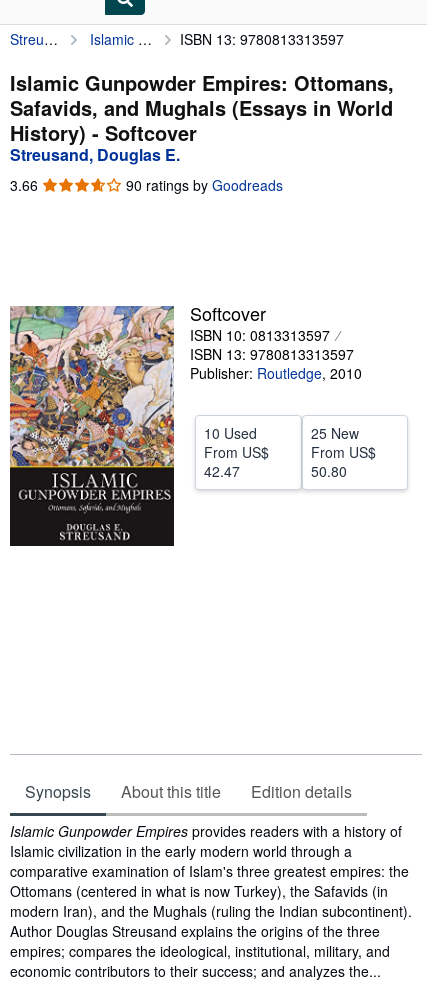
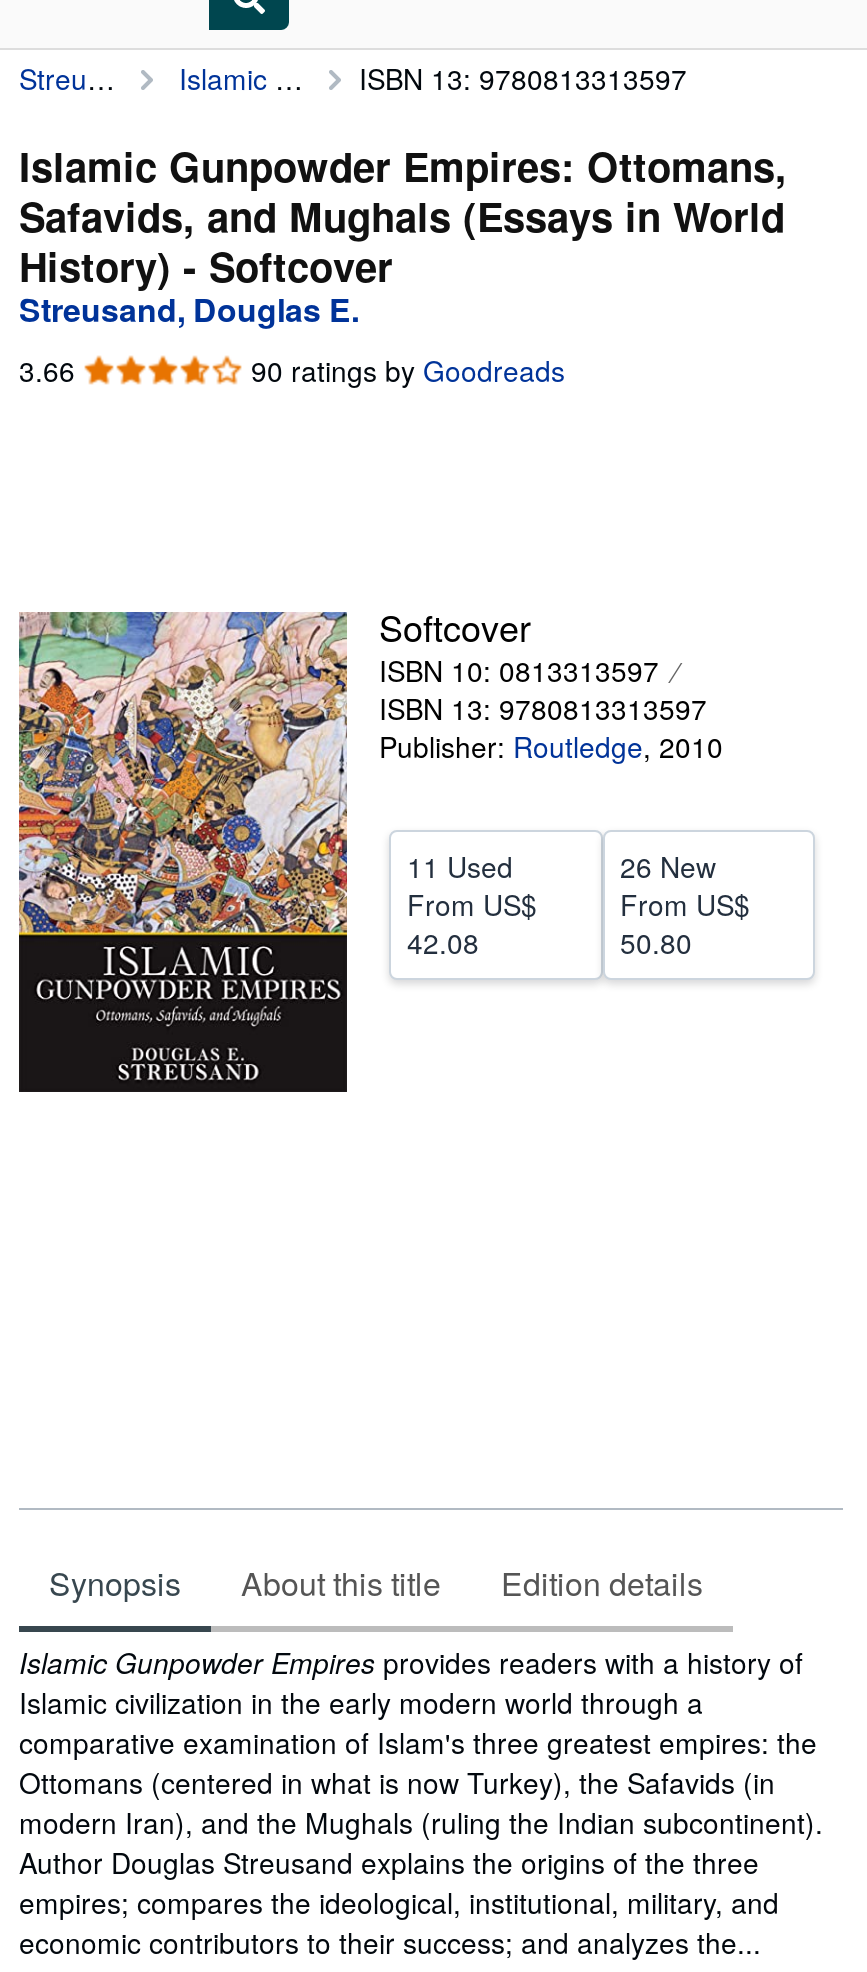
- 10 Used
+ 11 Used

- 25 New
+ 26 New

- 42.47
+ 42.08
